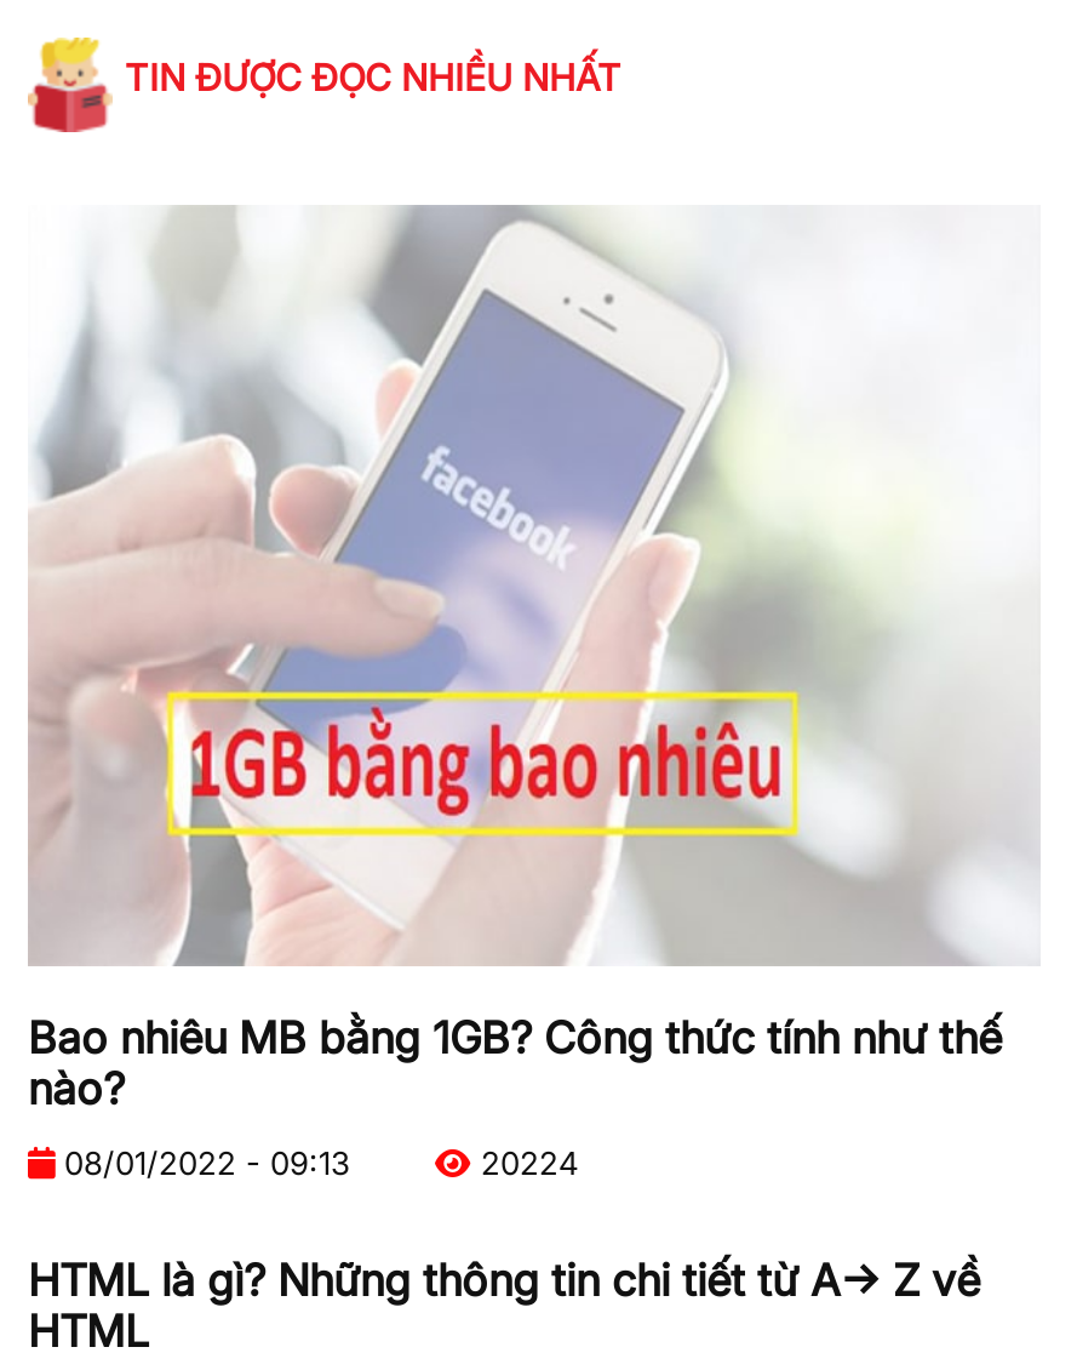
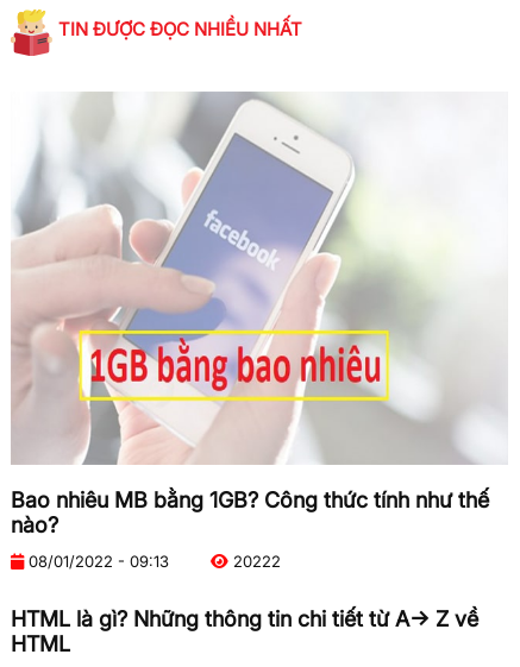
- 20224
+ 20222
